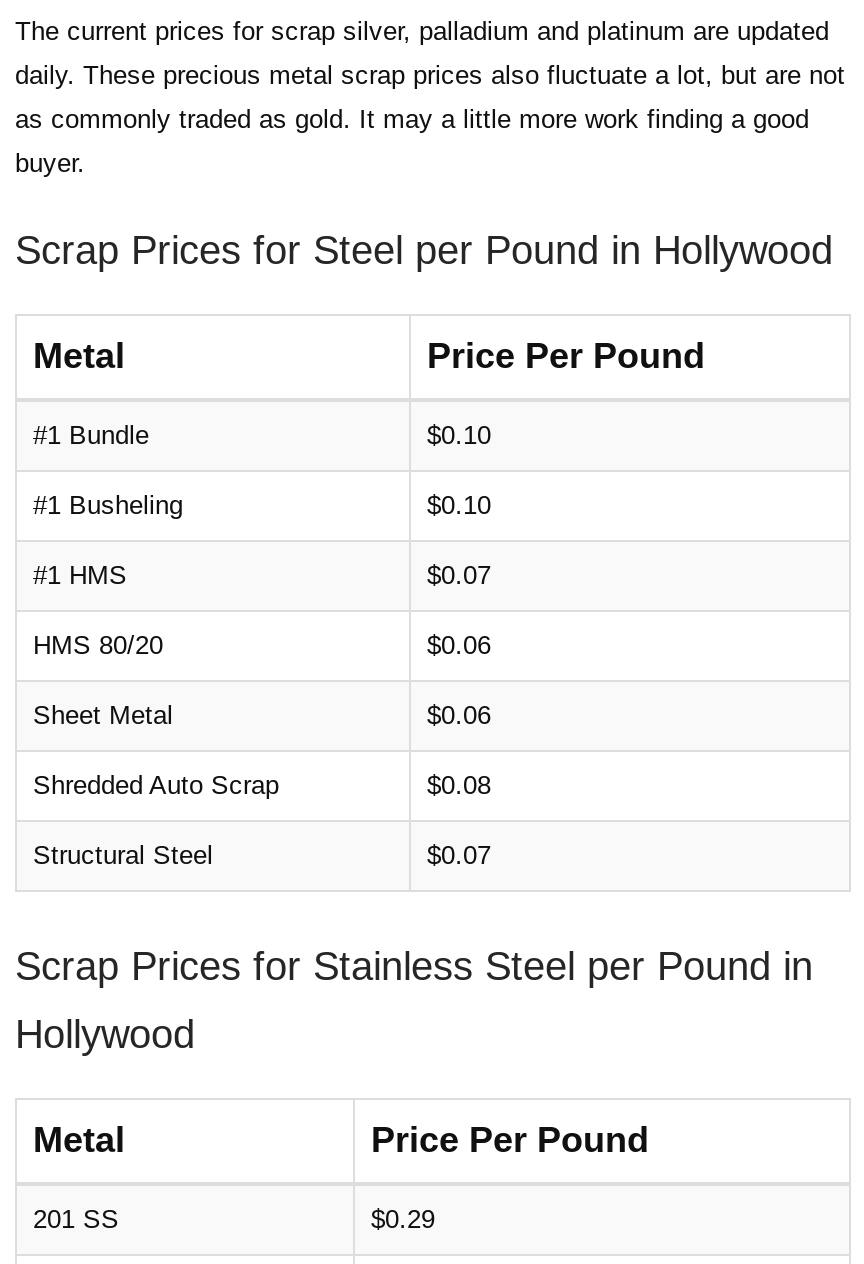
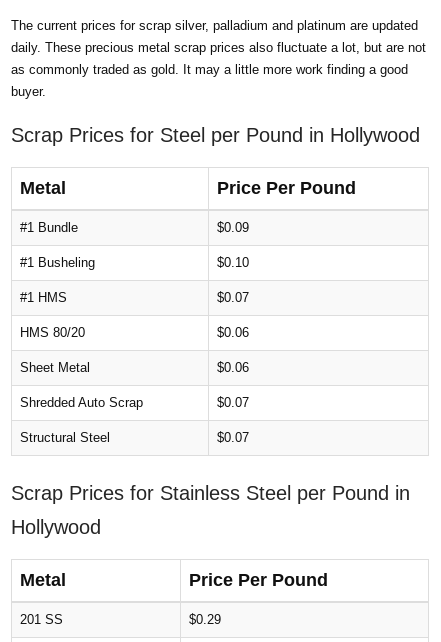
- $0.10
+ $0.09

- $0.08
+ $0.07
